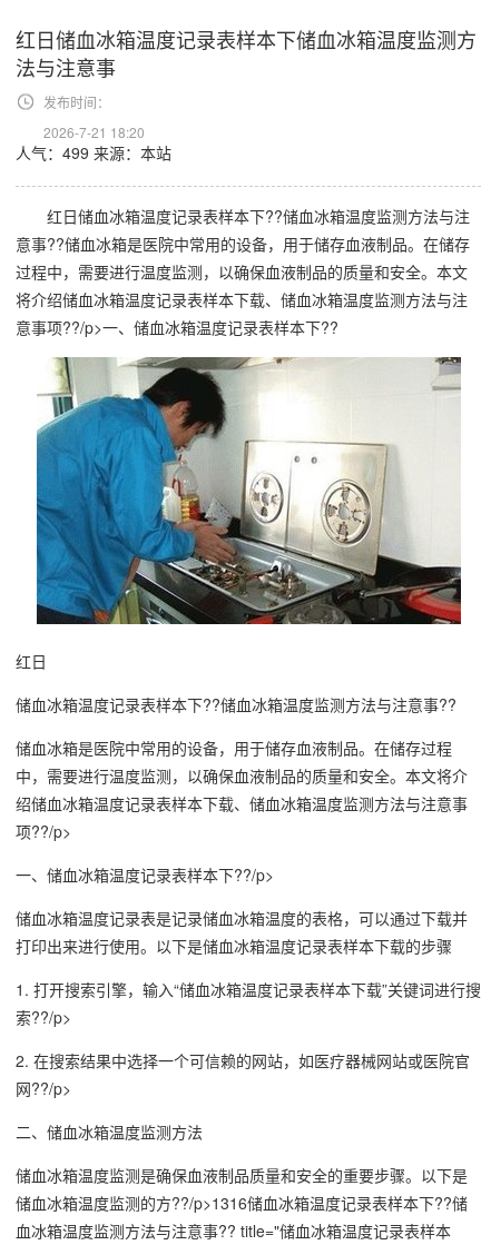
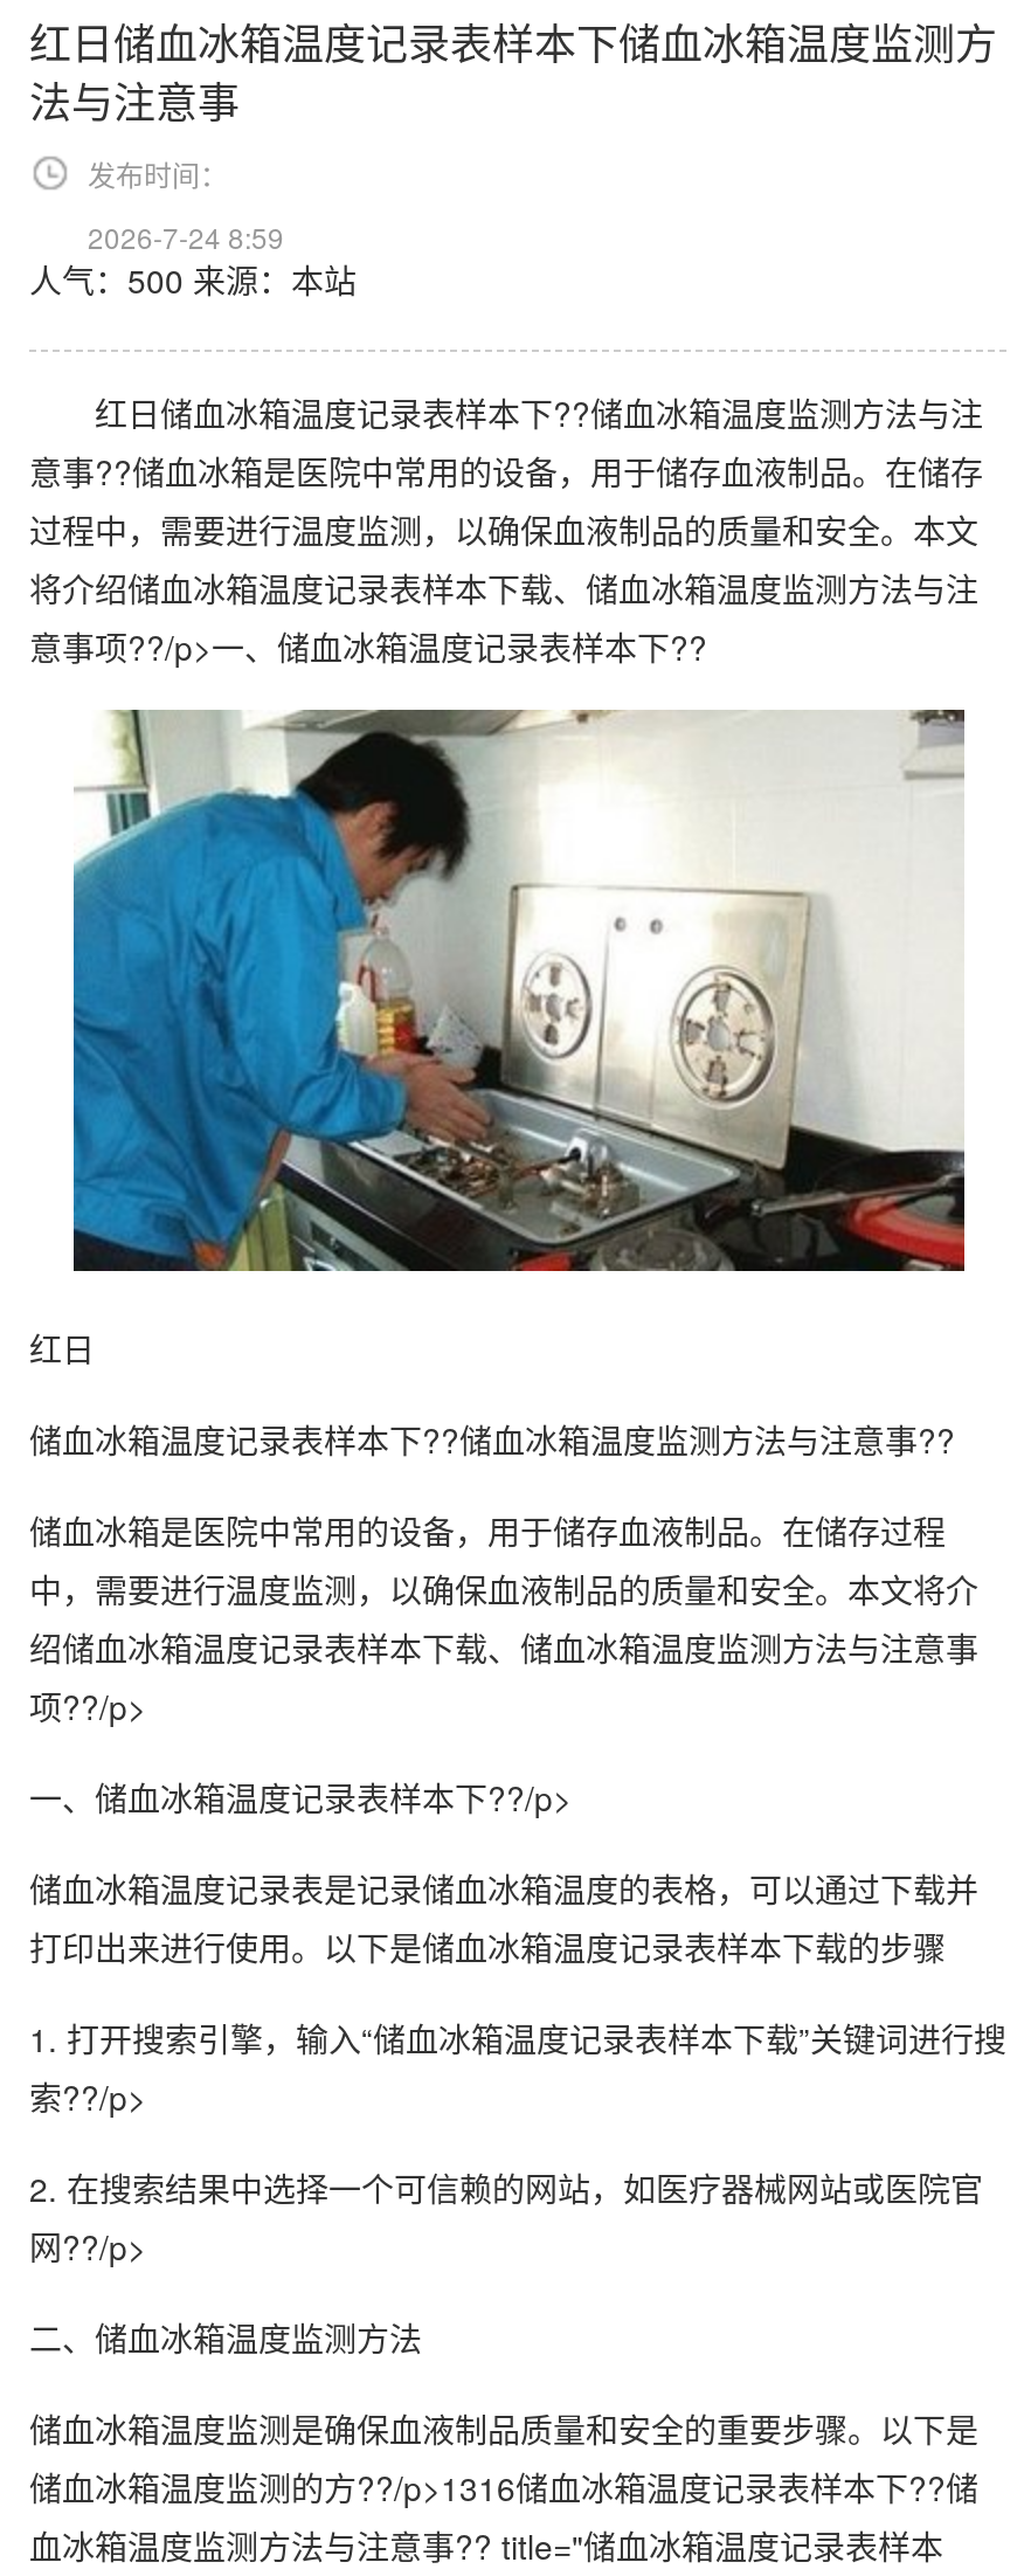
- 2026-7-21 18:20
+ 2026-7-24 8:59

- 人气：499来源：本站
+ 人气：500来源：本站
